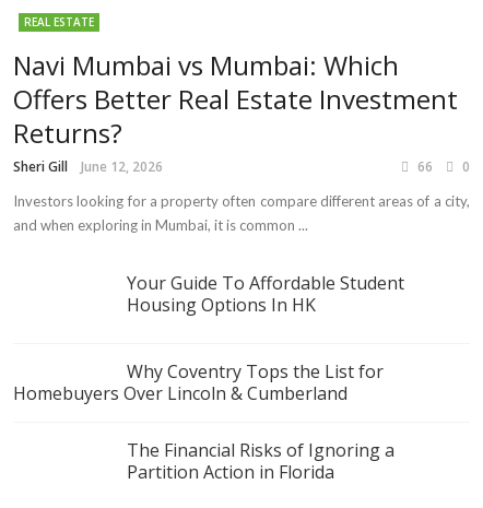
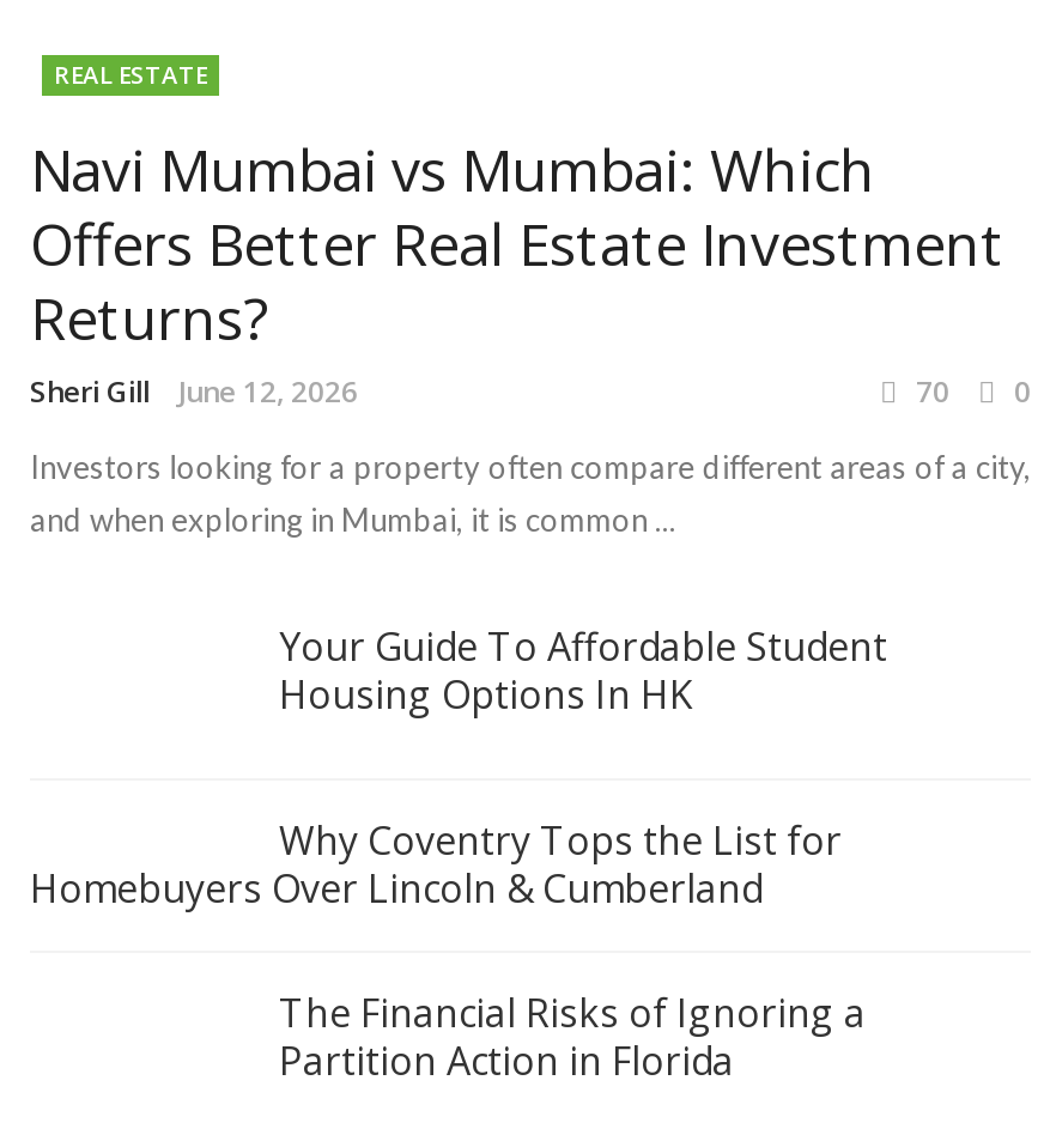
- 66 0
+ 70 0
